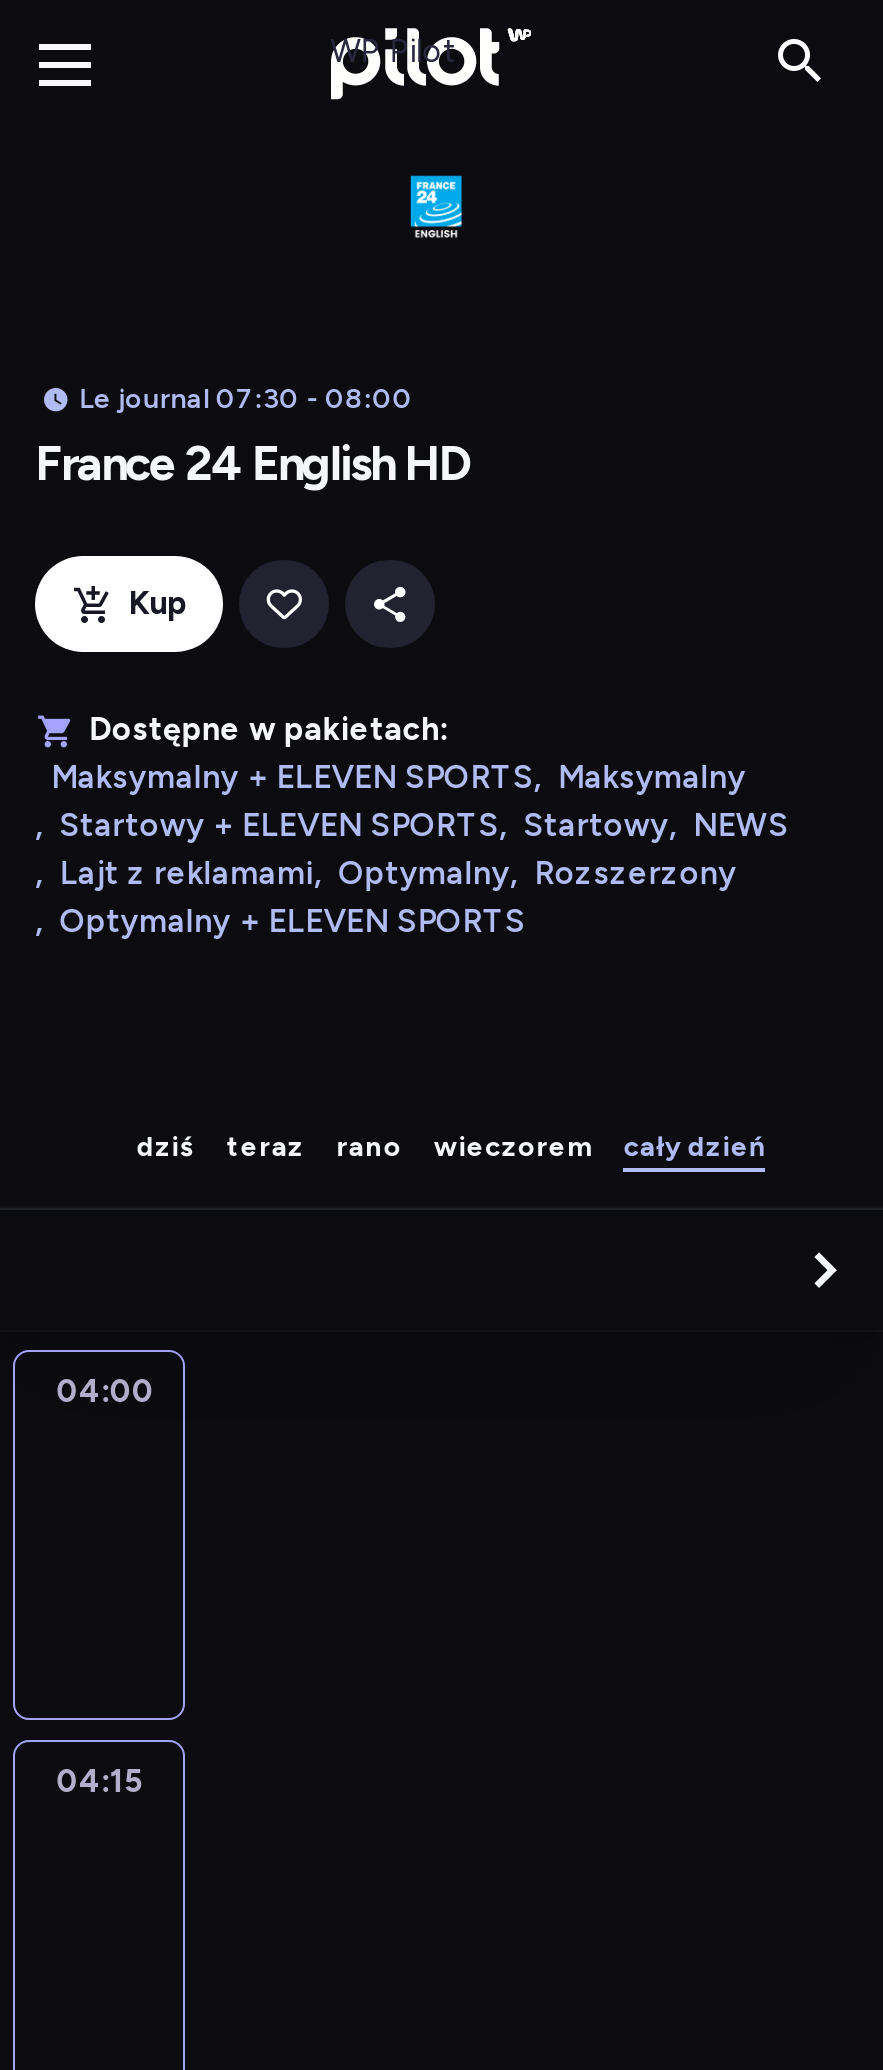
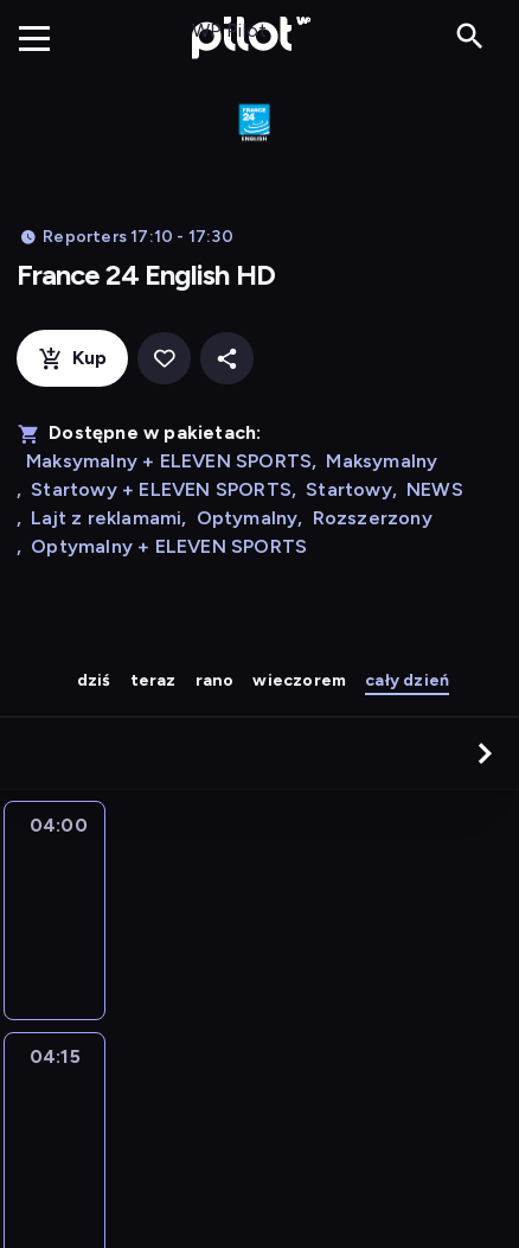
- Le journal 07:30 - 08:00
+ Reporters 17:10 - 17:30
